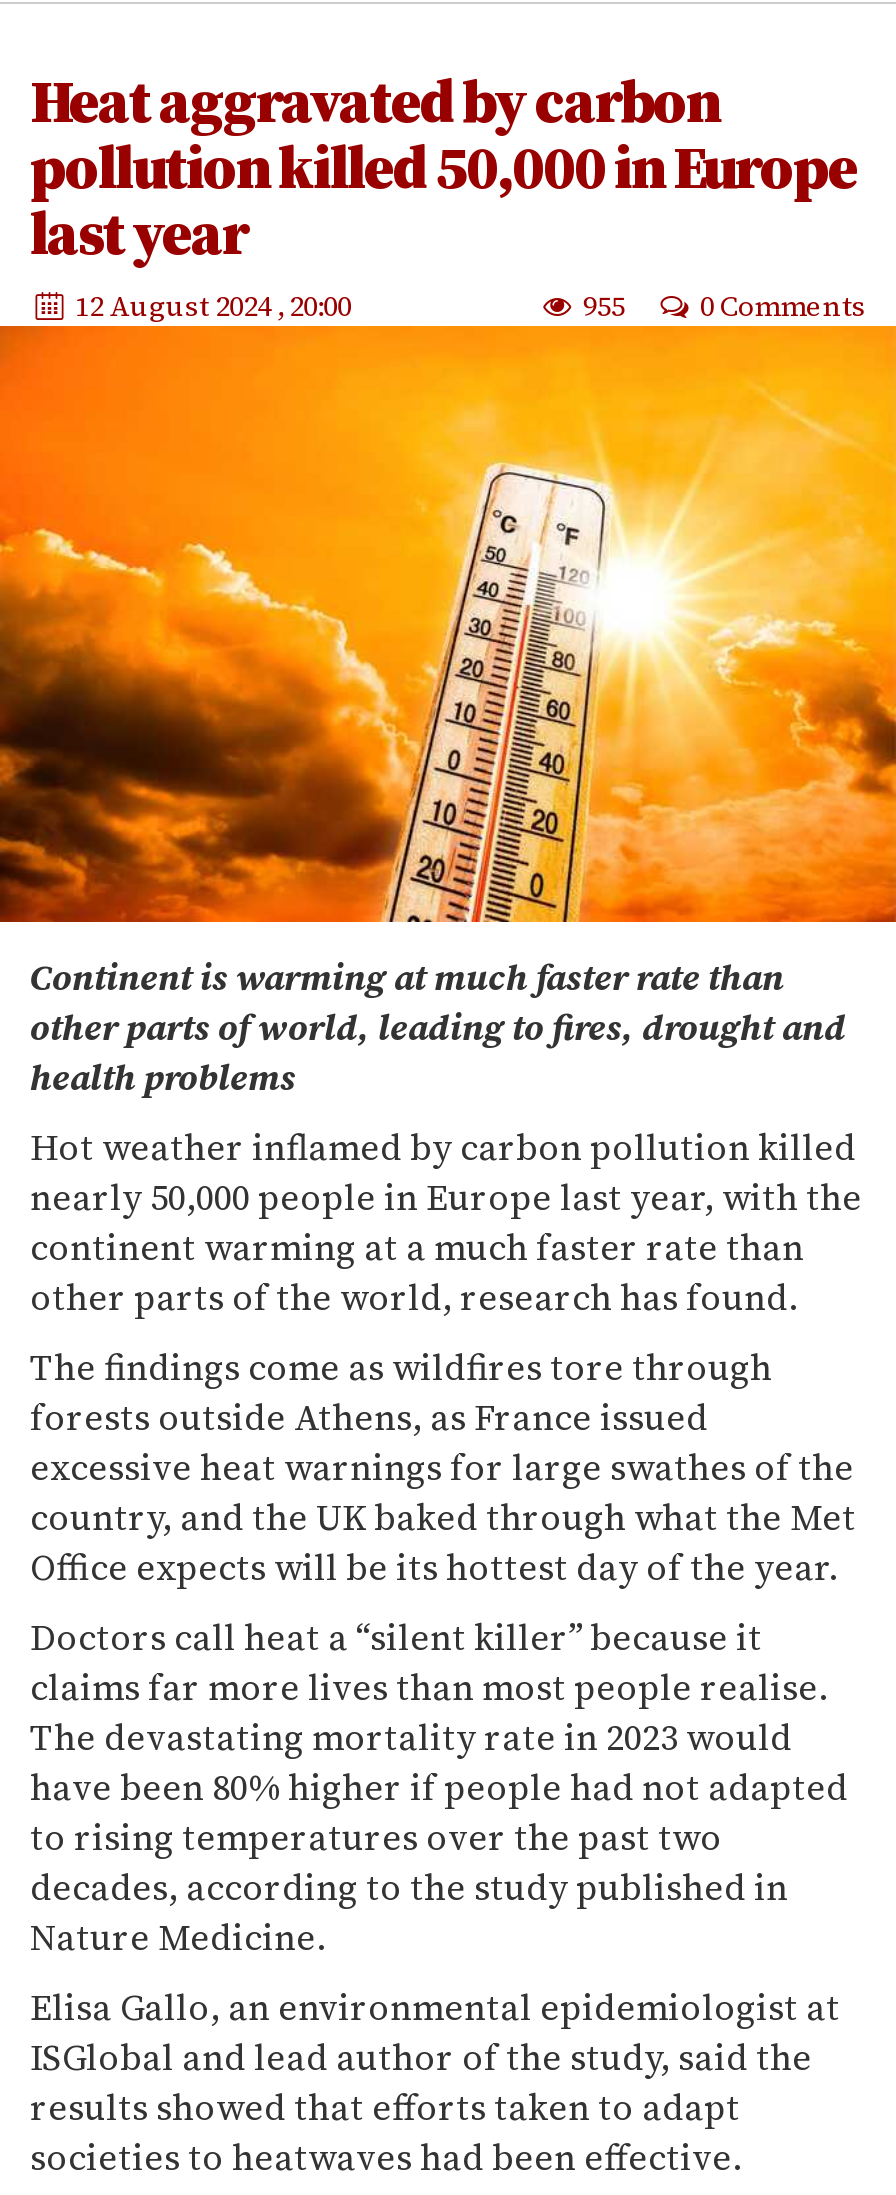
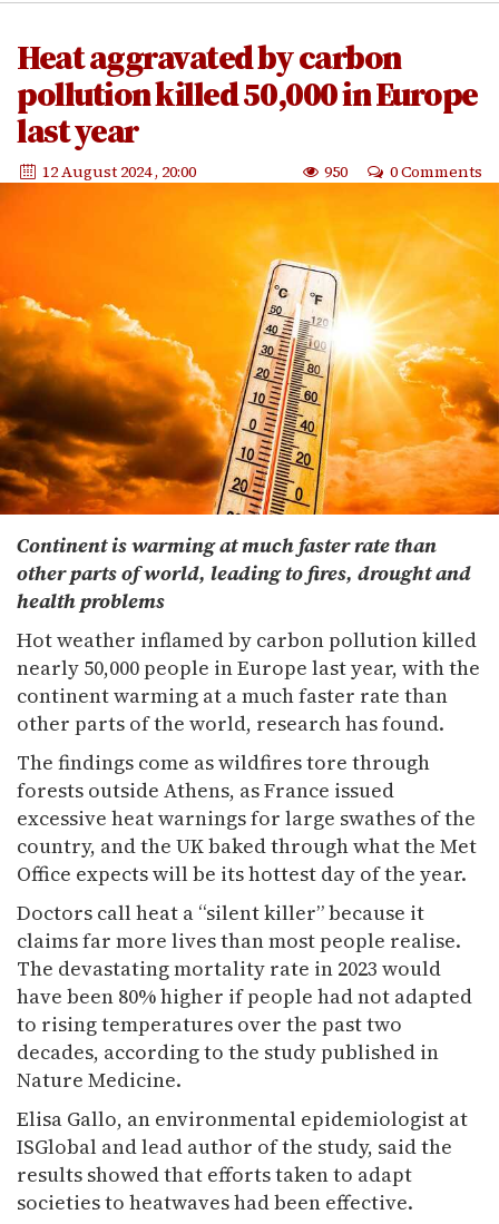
- 955 0 Comments
+ 950 0 Comments
